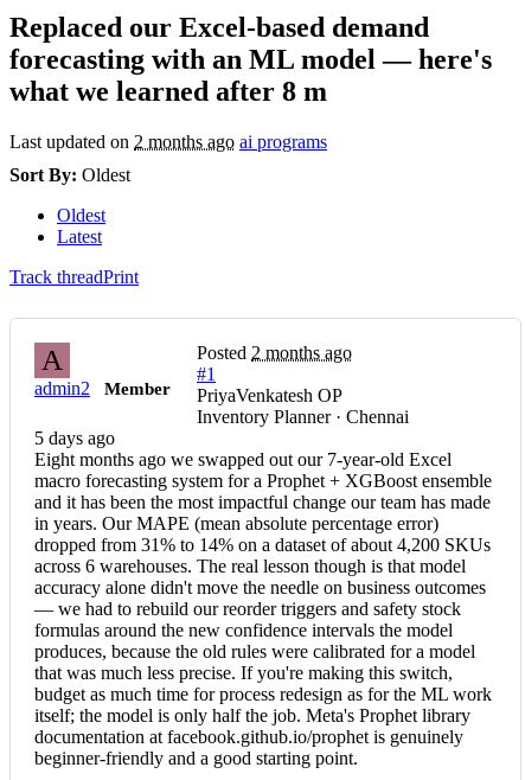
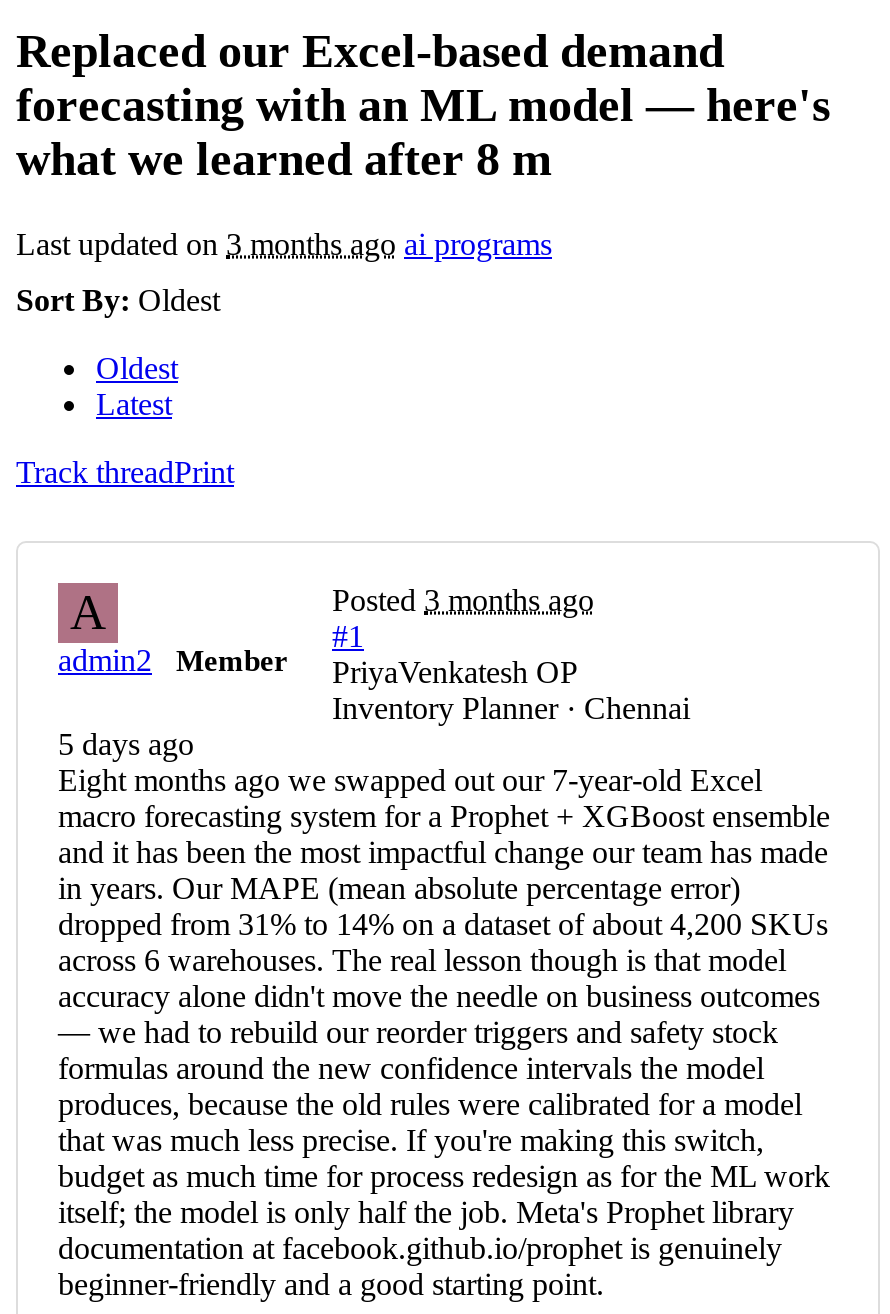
- Last updated on 2 months ago ai programs
+ Last updated on 3 months ago ai programs

- Posted 2 months ago
+ Posted 3 months ago
